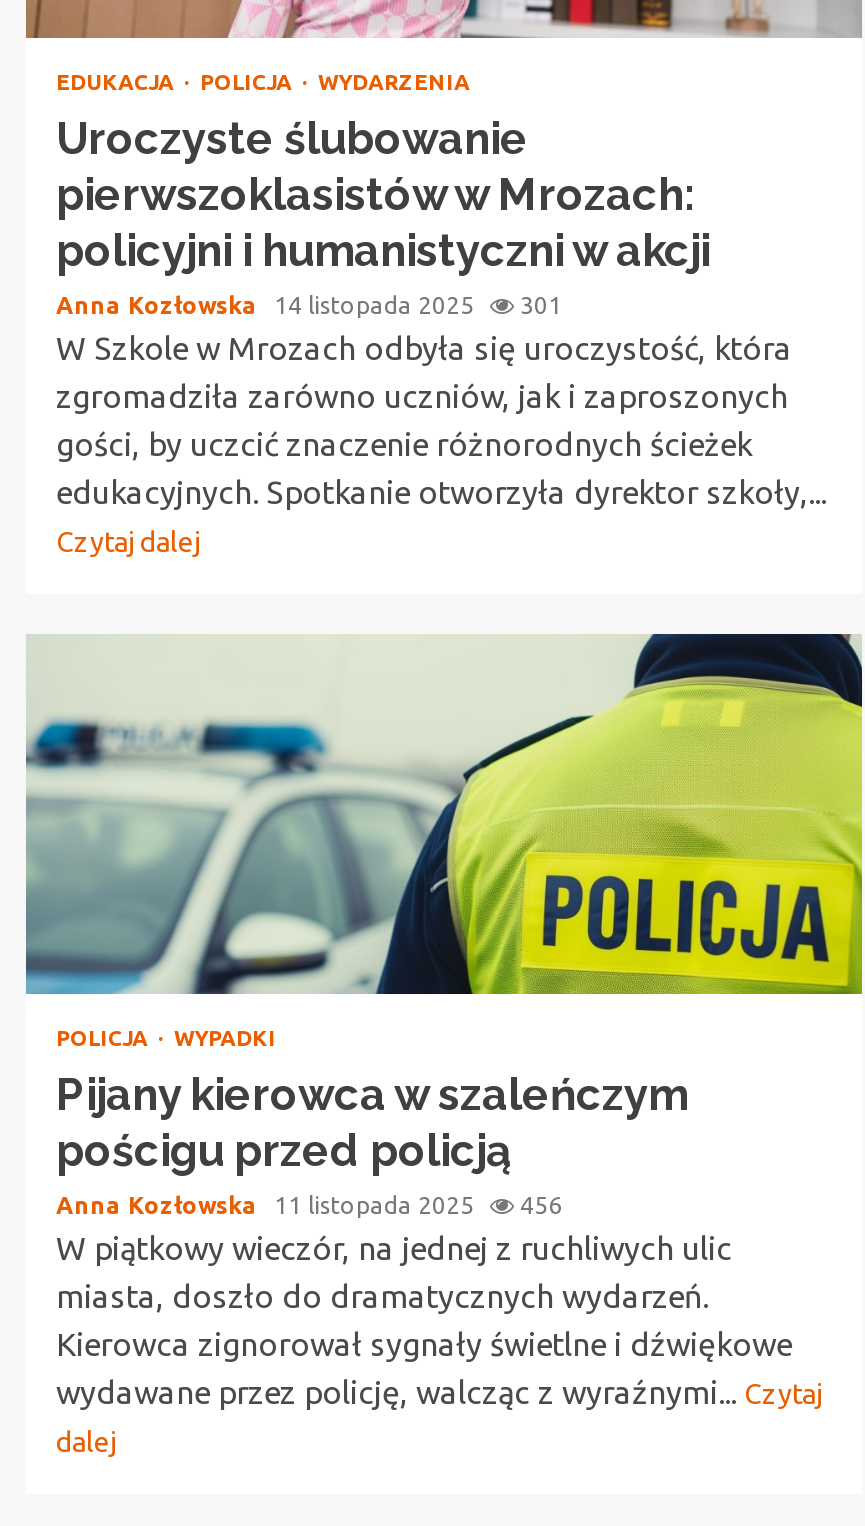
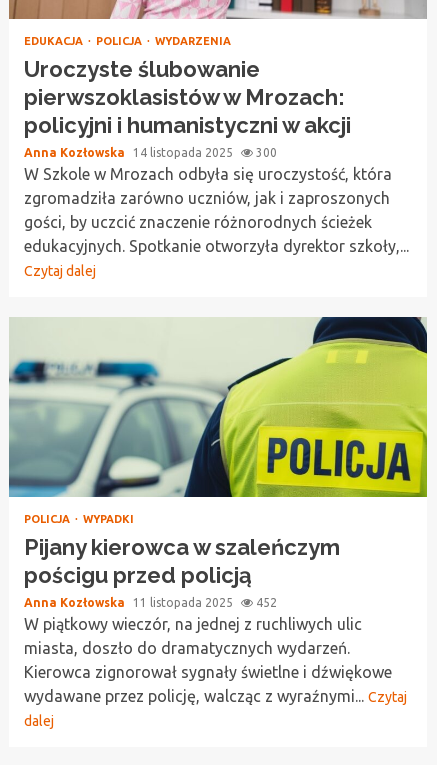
- Anna Kozłowska 14 listopada 2025 301
+ Anna Kozłowska 14 listopada 2025 300

- Anna Kozłowska 11 listopada 2025 456
+ Anna Kozłowska 11 listopada 2025 452
